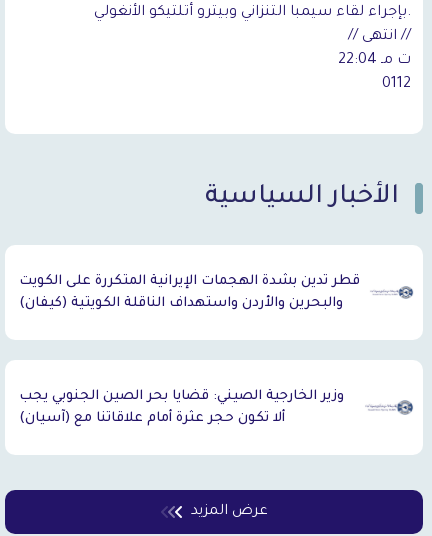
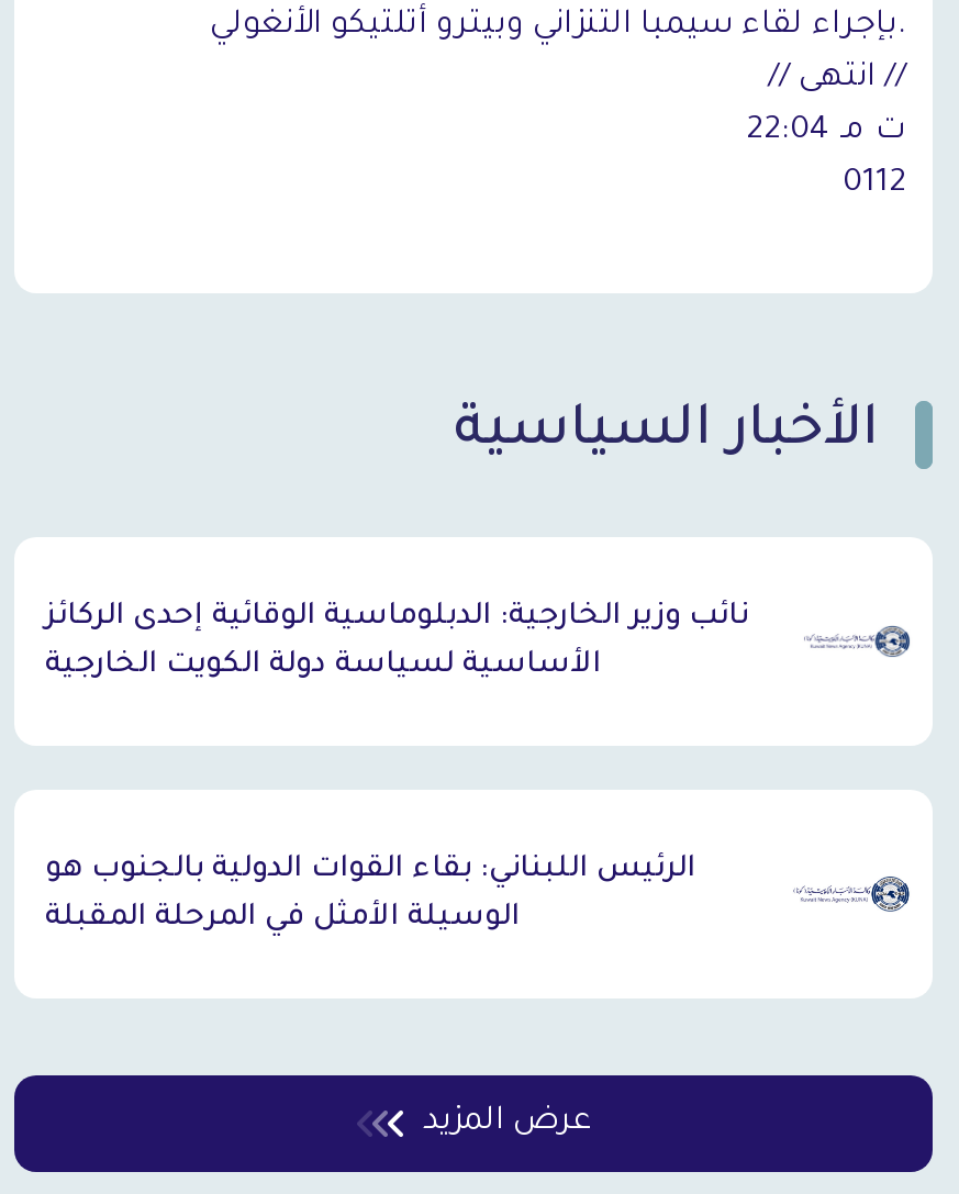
- قطر تدين بشدة الهجمات الإيرانية المتكررة على الكويت
+ نائب وزير الخارجية: الدبلوماسية الوقائية إحدى الركائز

- والبحرين والأردن واستهداف الناقلة الكويتية (كيفان)
+ الأساسية لسياسة دولة الكويت الخارجية

- وزير الخارجية الصيني: قضايا بحر الصين الجنوبي يجب
+ الرئيس اللبناني: بقاء القوات الدولية بالجنوب هو

- ألا تكون حجر عثرة أمام علاقاتنا مع (آسيان)
+ الوسيلة الأمثل في المرحلة المقبلة
